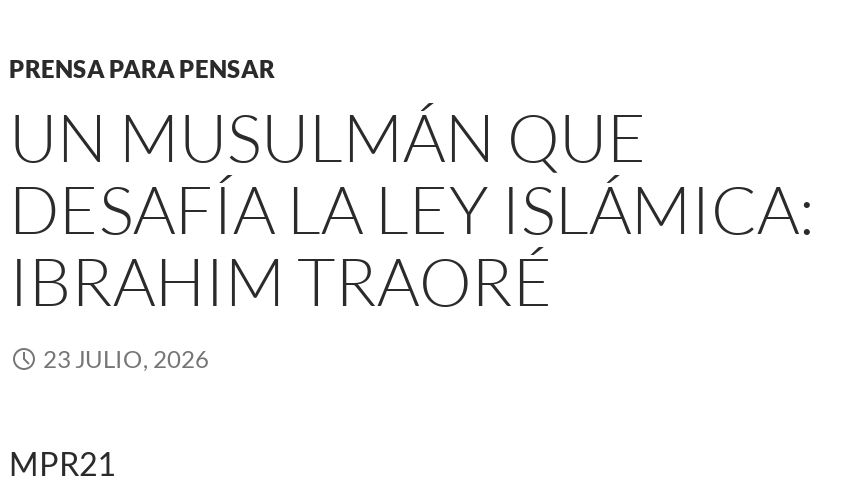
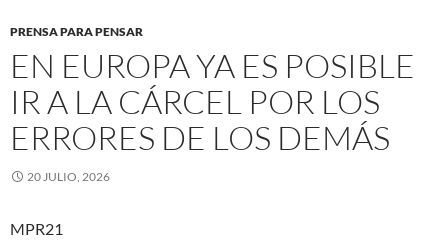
- UN MUSULMÁN QUE
- DESAFÍA LA LEY ISLÁMICA:
- IBRAHIM TRAORÉ
- 23 JULIO, 2026
+ EN EUROPA YA ES POSIBLE
+ IR A LA CÁRCEL POR LOS
+ ERRORES DE LOS DEMÁS
+ 20 JULIO, 2026
